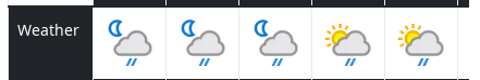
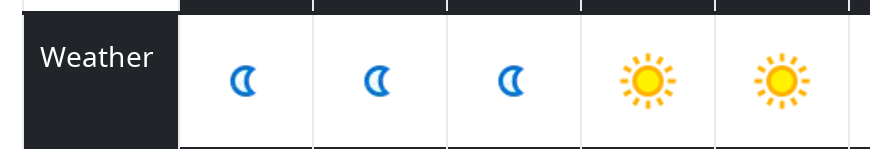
- [image]
+ [image]

- [image]
+ [image]

- [image]
+ [image]

- [image]
+ [image]

- [image]
+ [image]
